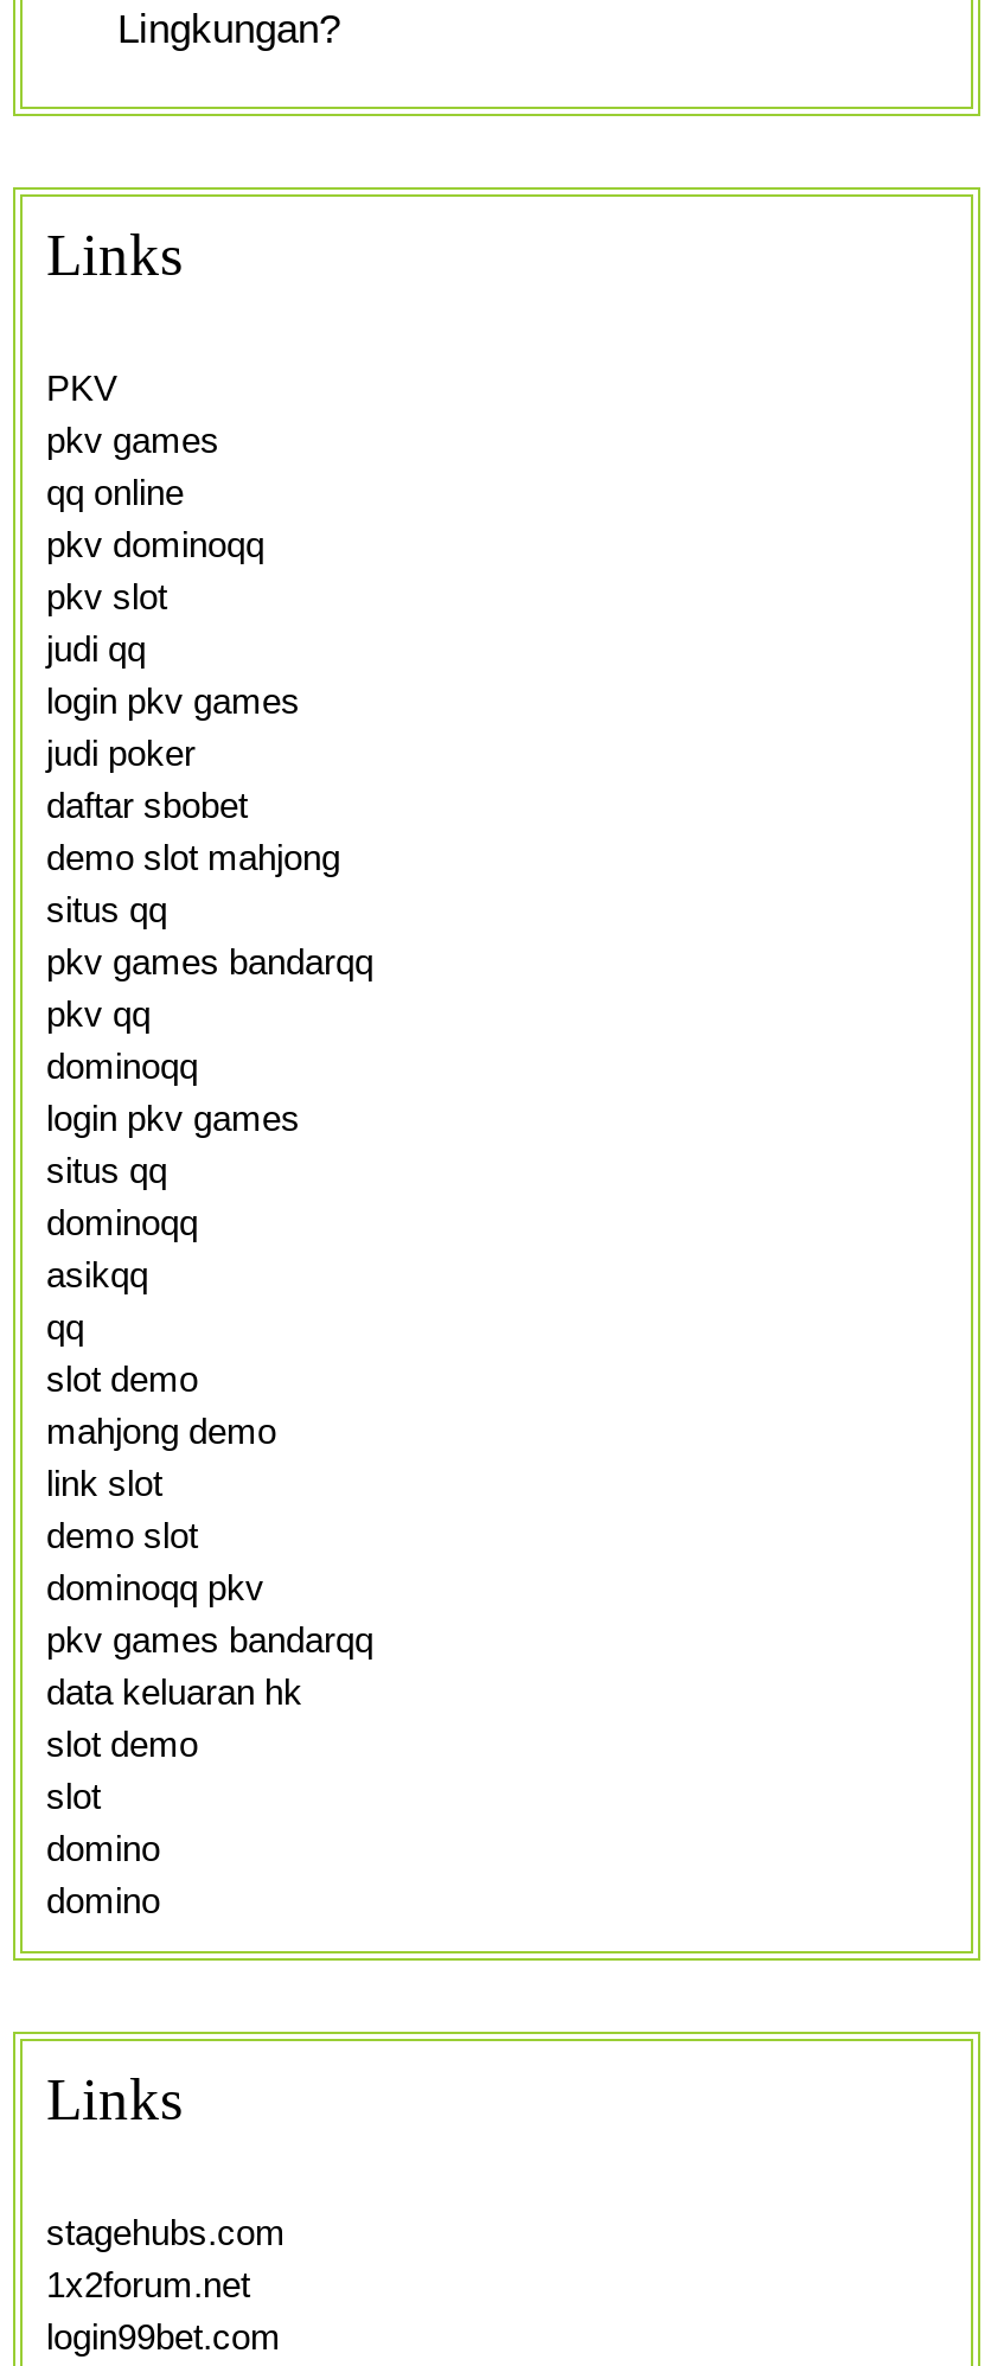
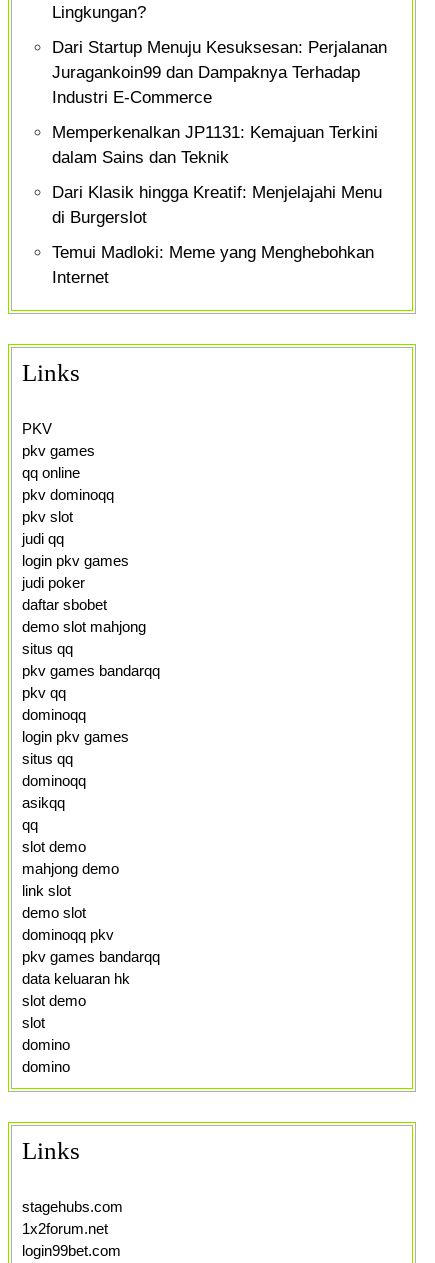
+ Dari Startup Menuju Kesuksesan: Perjalanan
+ Juragankoin99 dan Dampaknya Terhadap
+ Industri E-Commerce
+ Memperkenalkan JP1131: Kemajuan Terkini
+ dalam Sains dan Teknik
+ Dari Klasik hingga Kreatif: Menjelajahi Menu
+ di Burgerslot
+ Temui Madloki: Meme yang Menghebohkan
+ Internet
